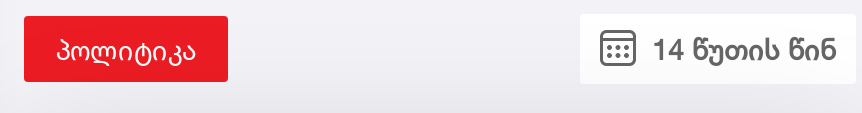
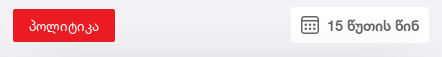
- 14 წუთის წინ
+ 15 წუთის წინ
